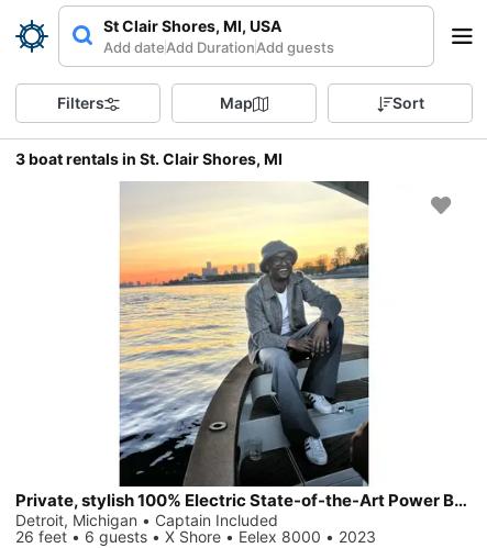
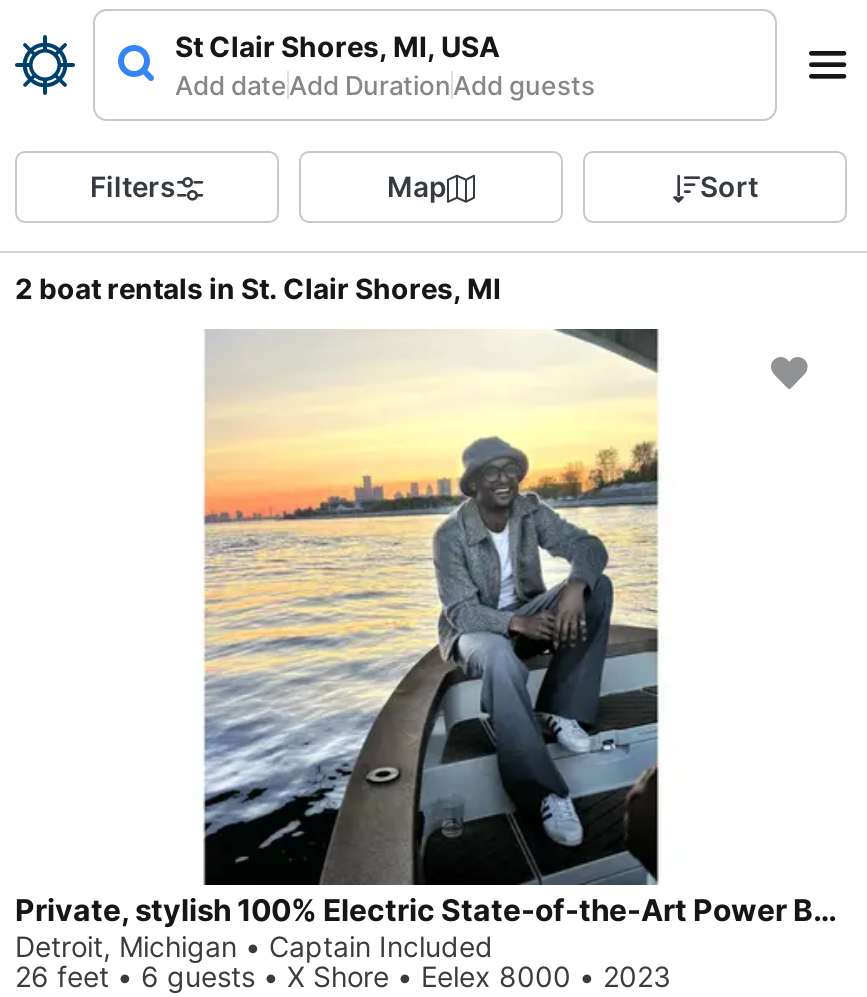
- 3 boat rentals in St. Clair Shores, MI
+ 2 boat rentals in St. Clair Shores, MI
